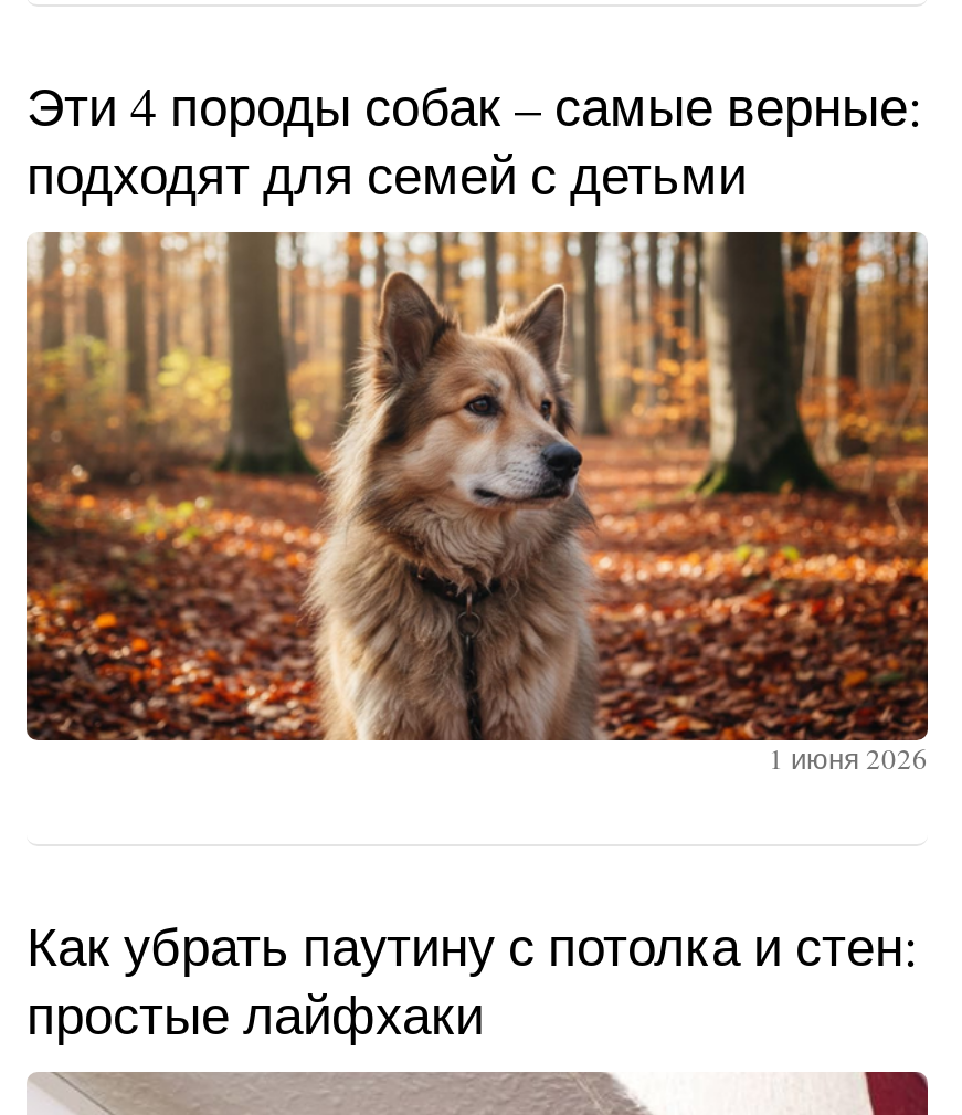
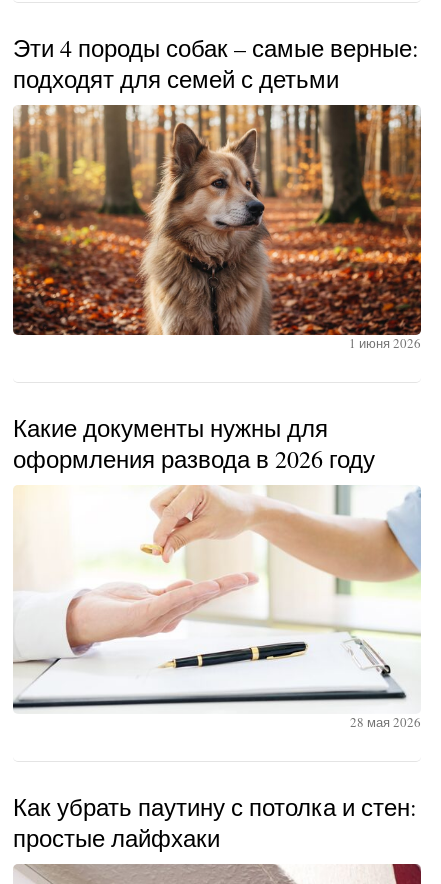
+ Какие документы нужны для
+ оформления развода в 2026 году

+ [image]
+ 28 мая 2026
